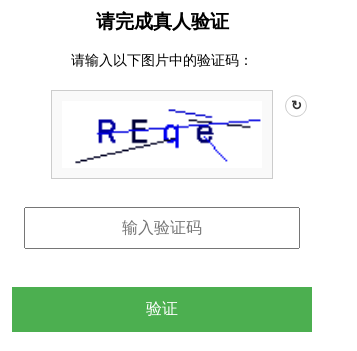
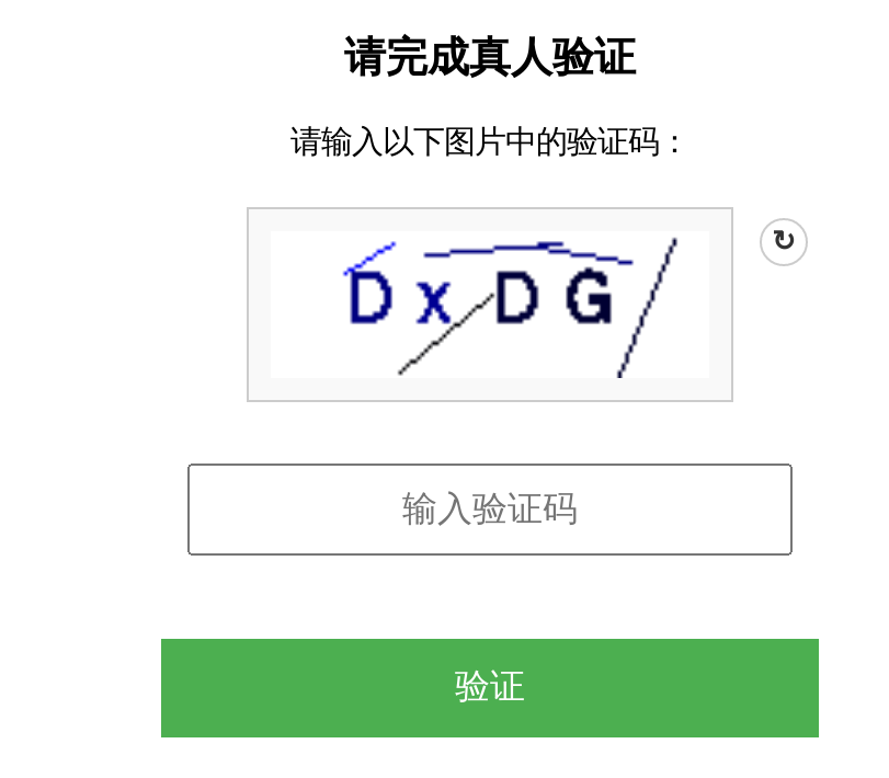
- [image]
+ [image]
